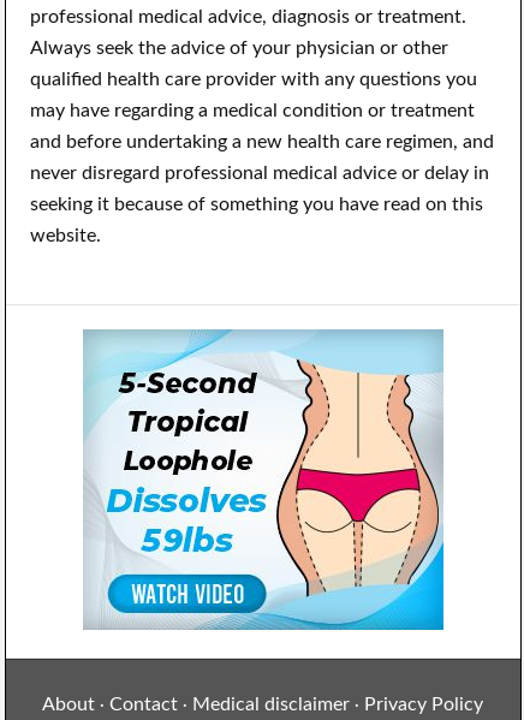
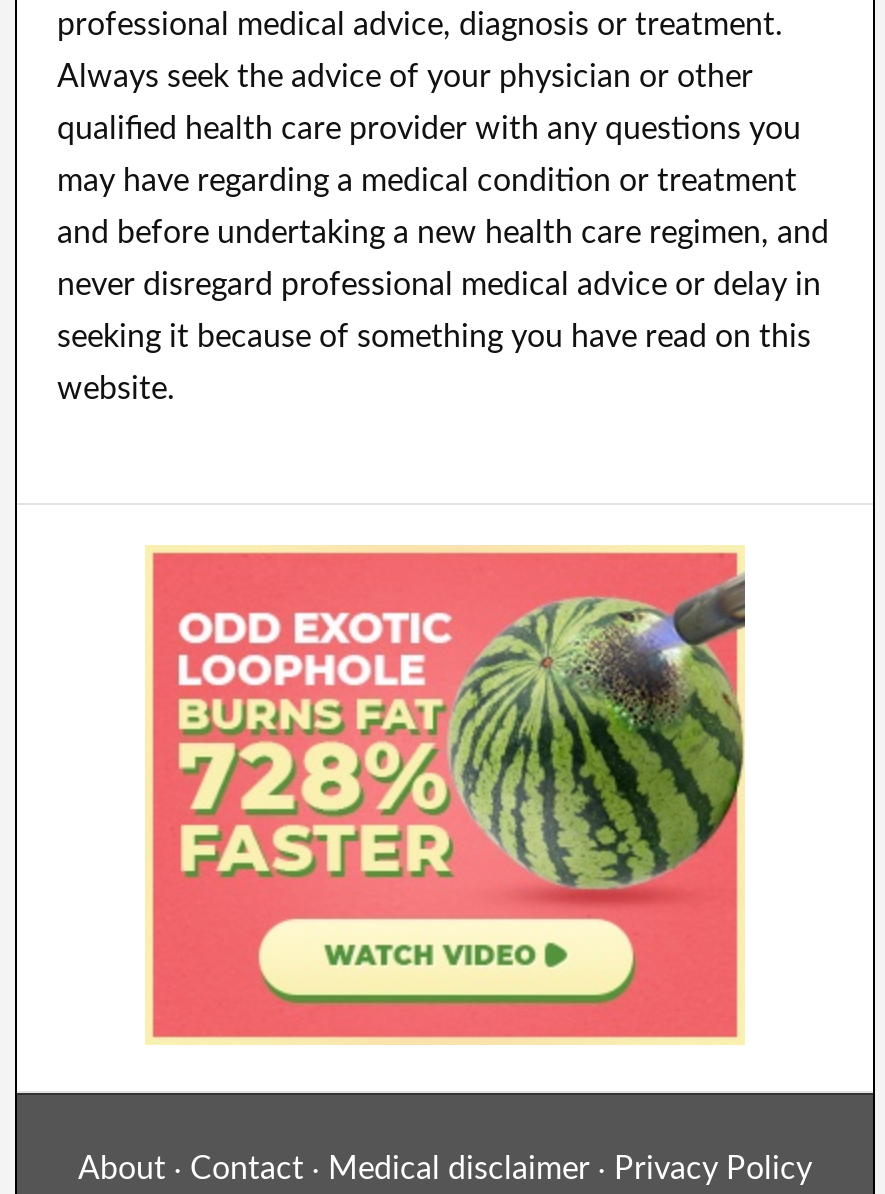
- [image]
+ [image]
